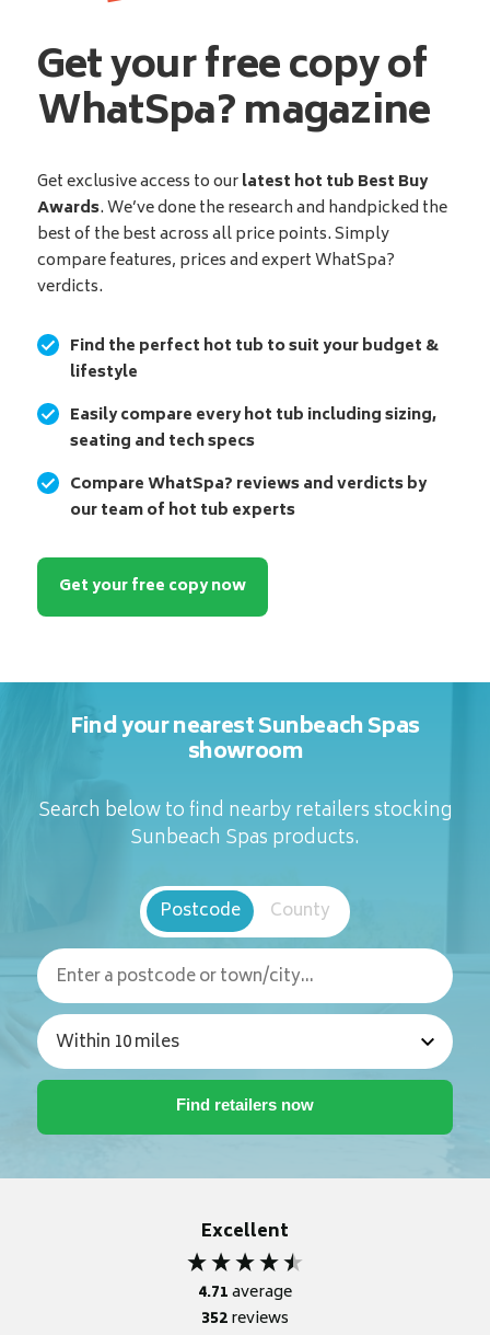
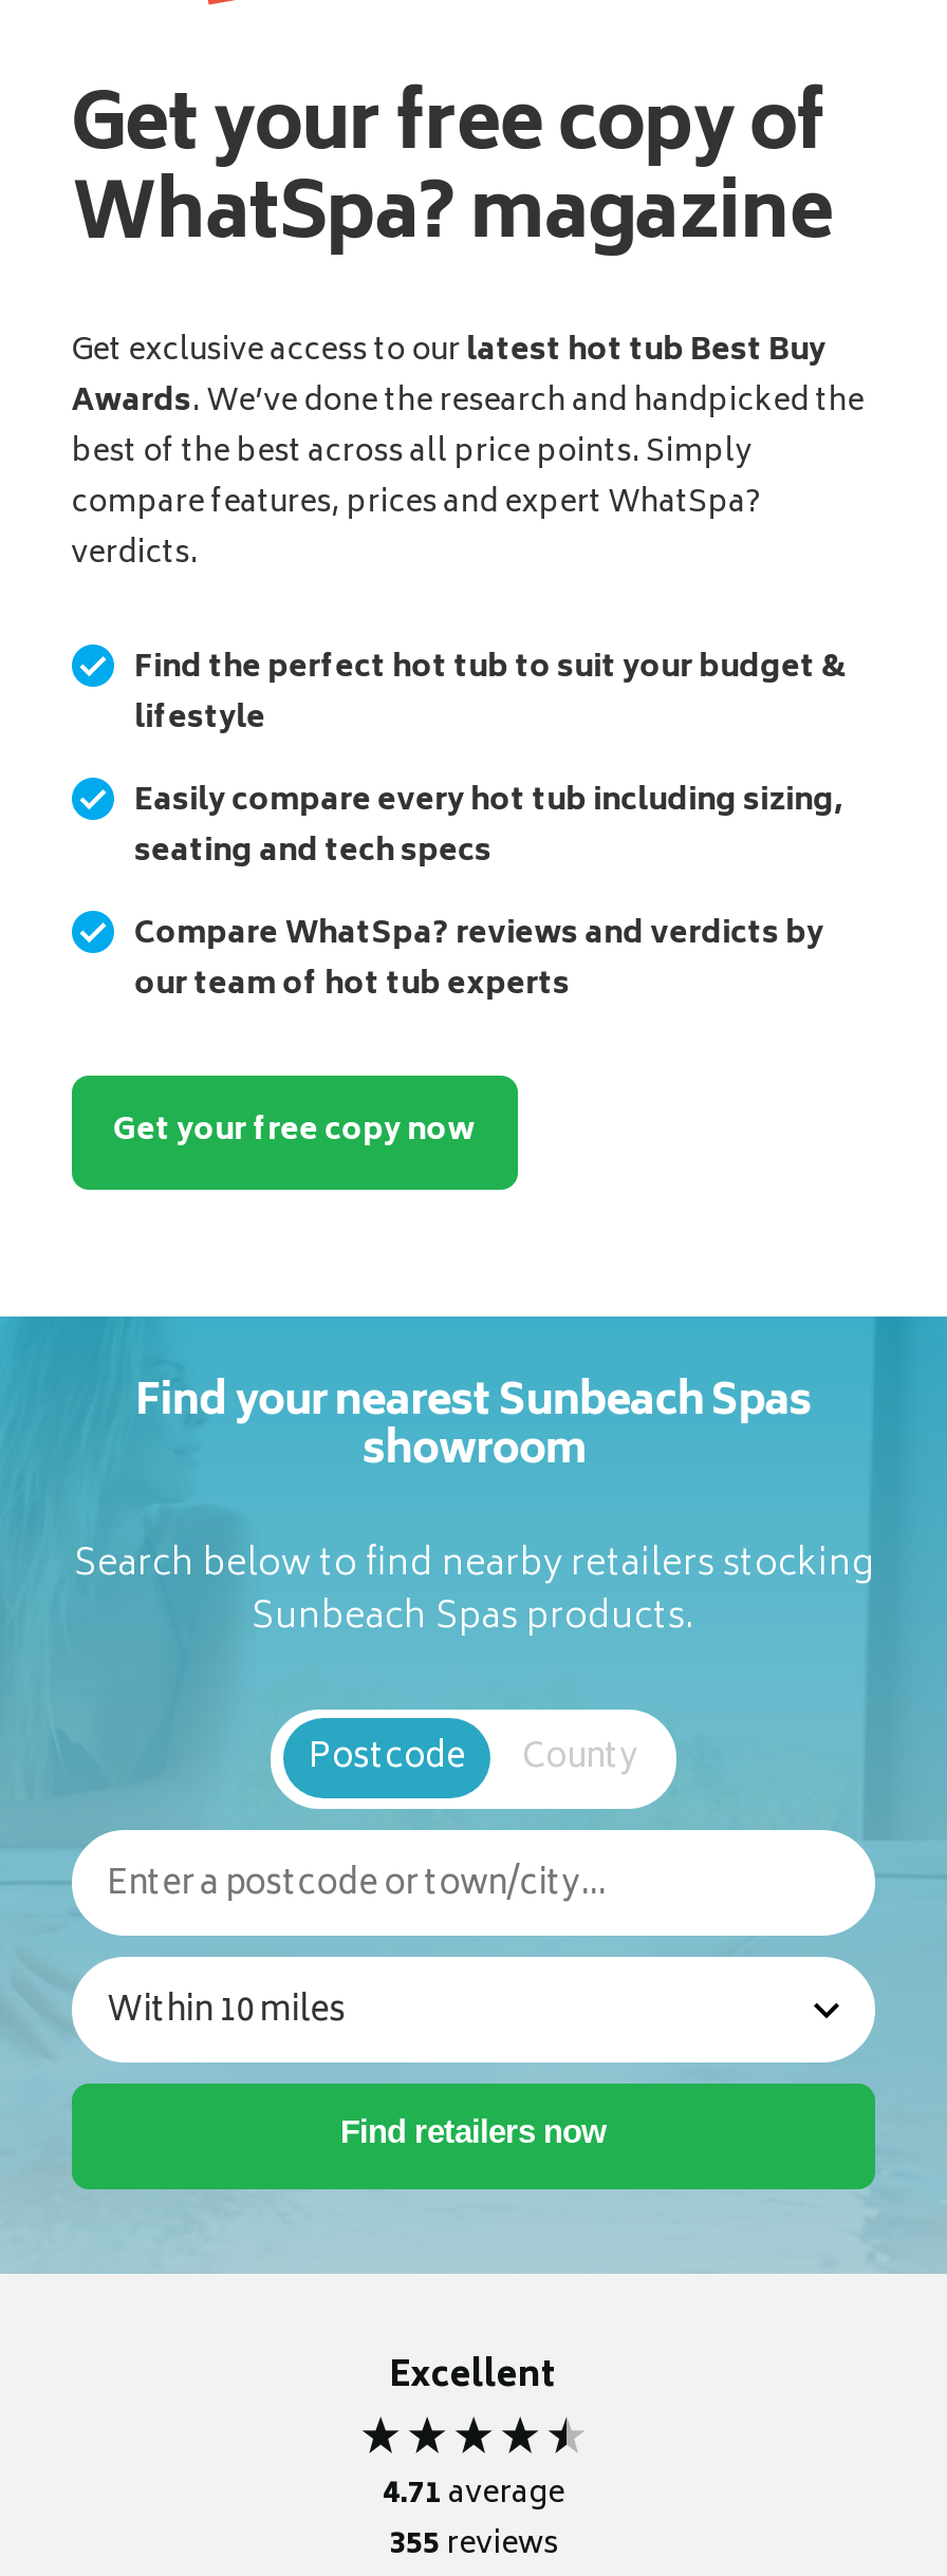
- 352 reviews
+ 355 reviews
